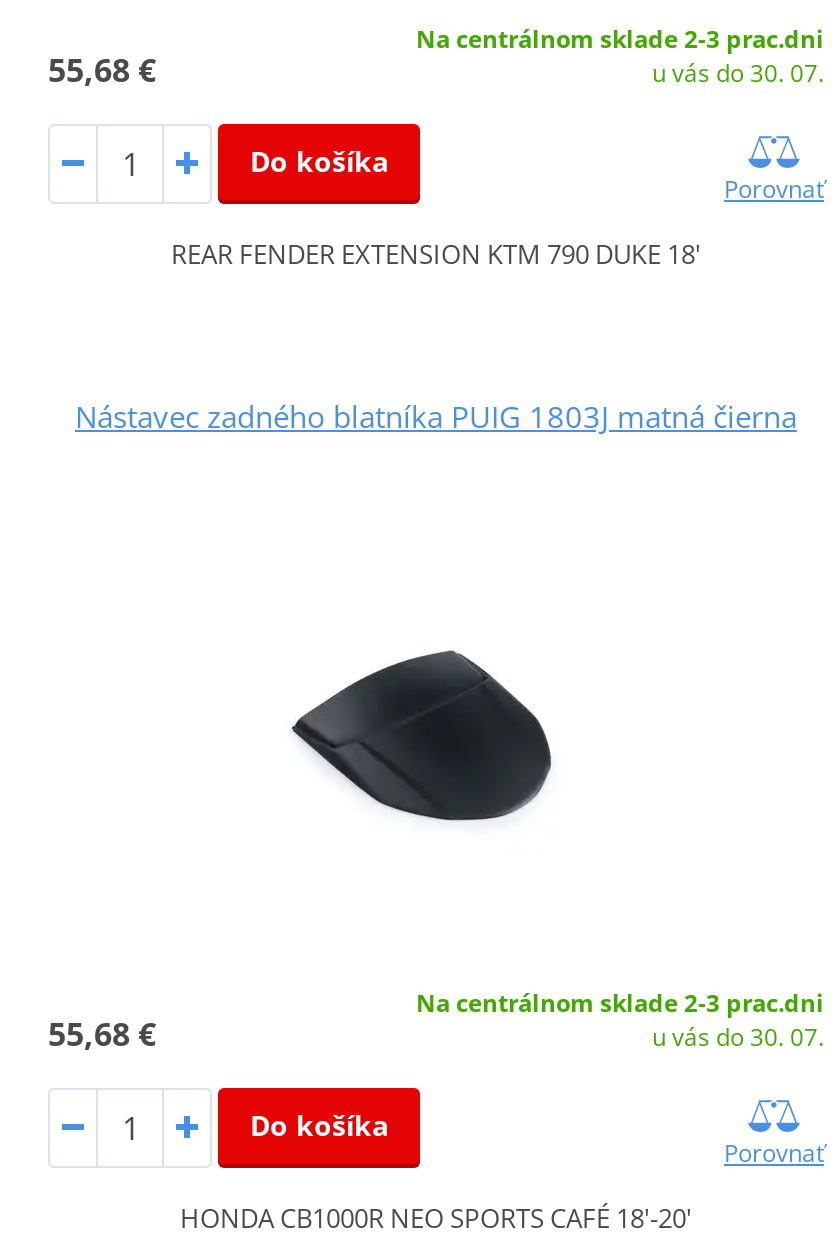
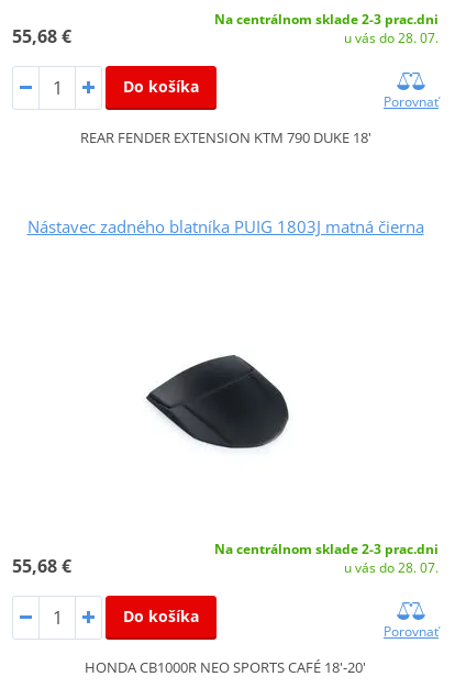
- u vás do 30. 07.
+ u vás do 28. 07.

- u vás do 30. 07.
+ u vás do 28. 07.
